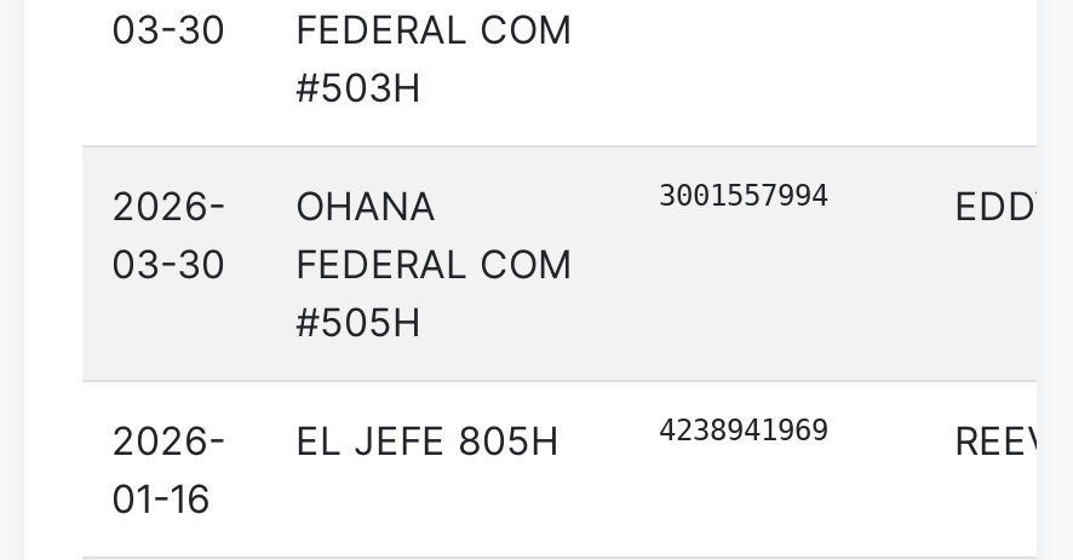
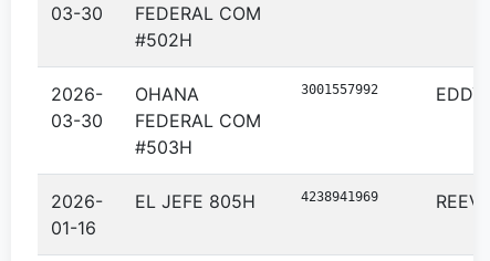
- #503H
+ #502H

- 3001557994
+ 3001557992

- #505H
+ #503H
